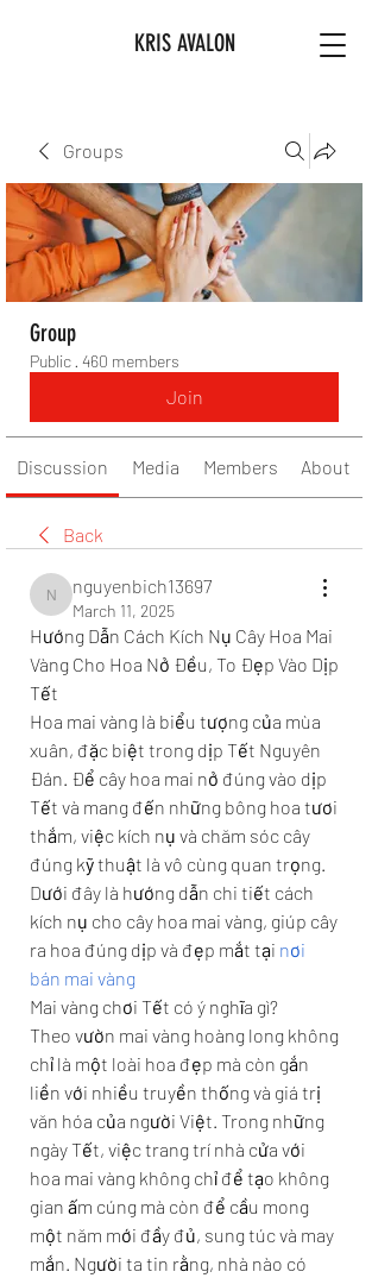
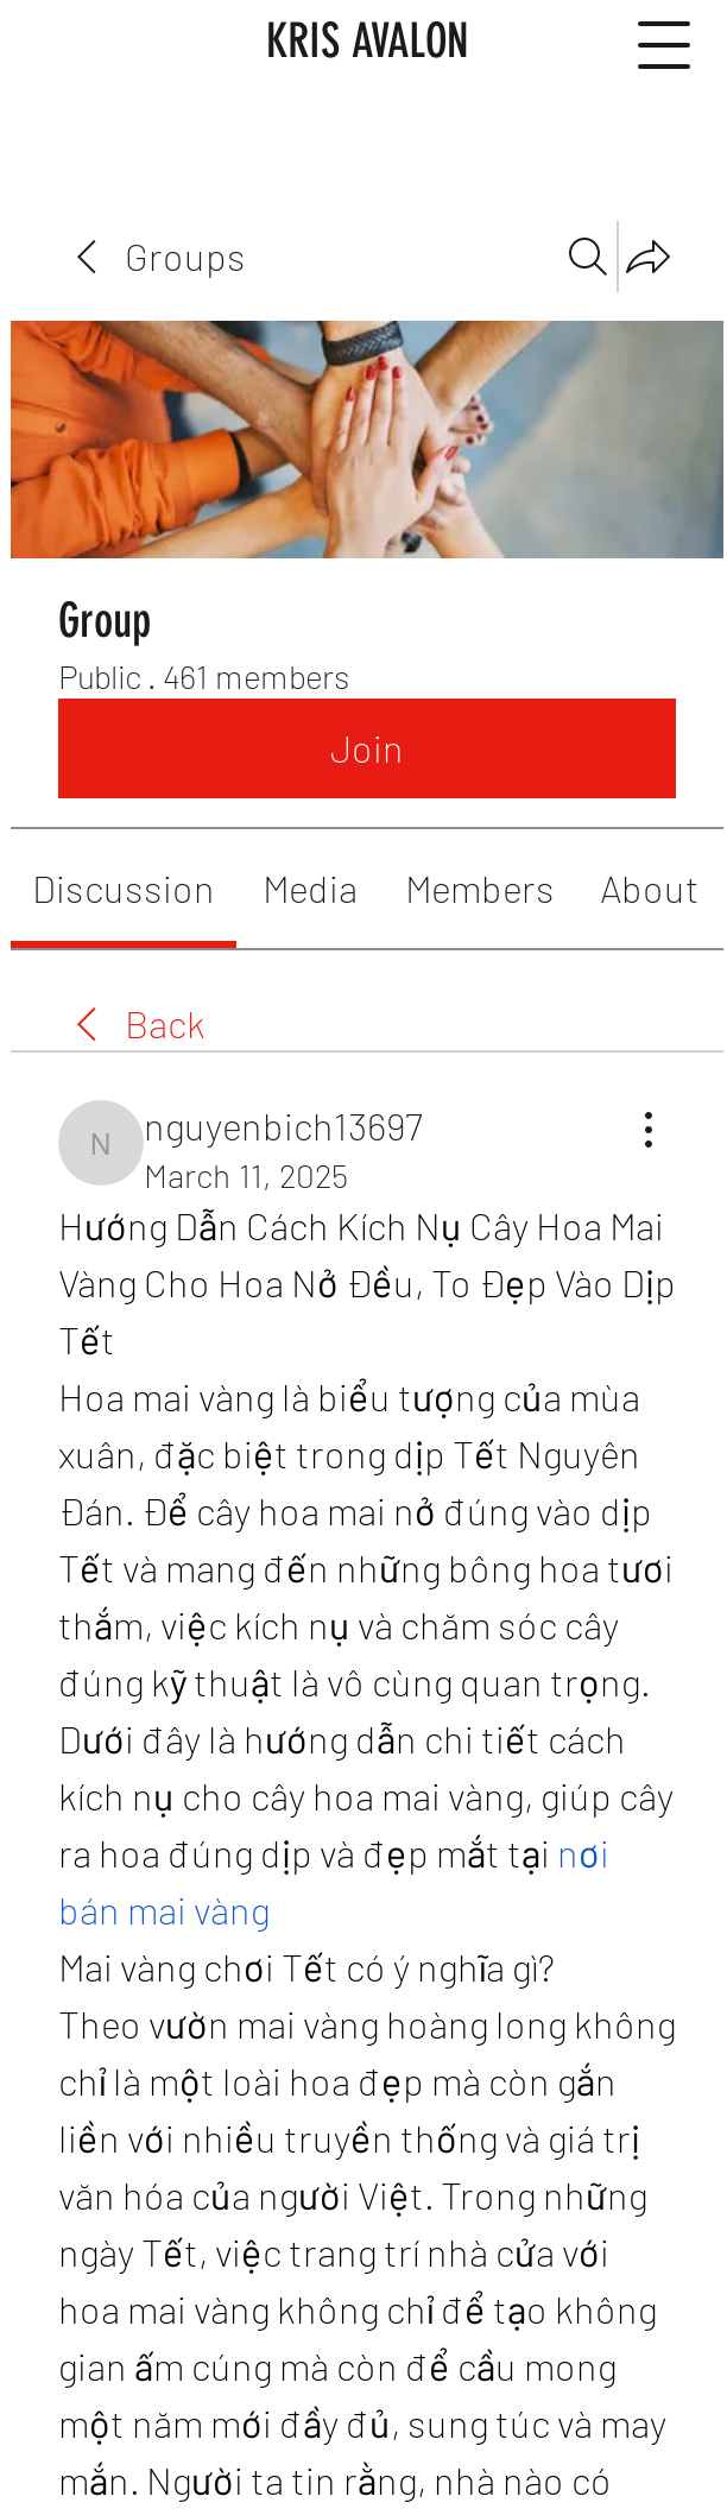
- Public 460 members
+ Public 461 members
